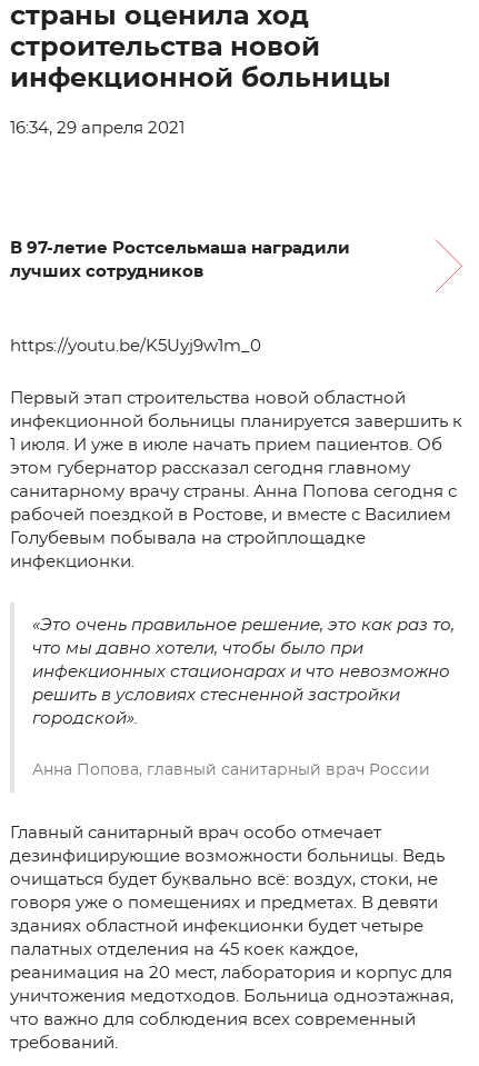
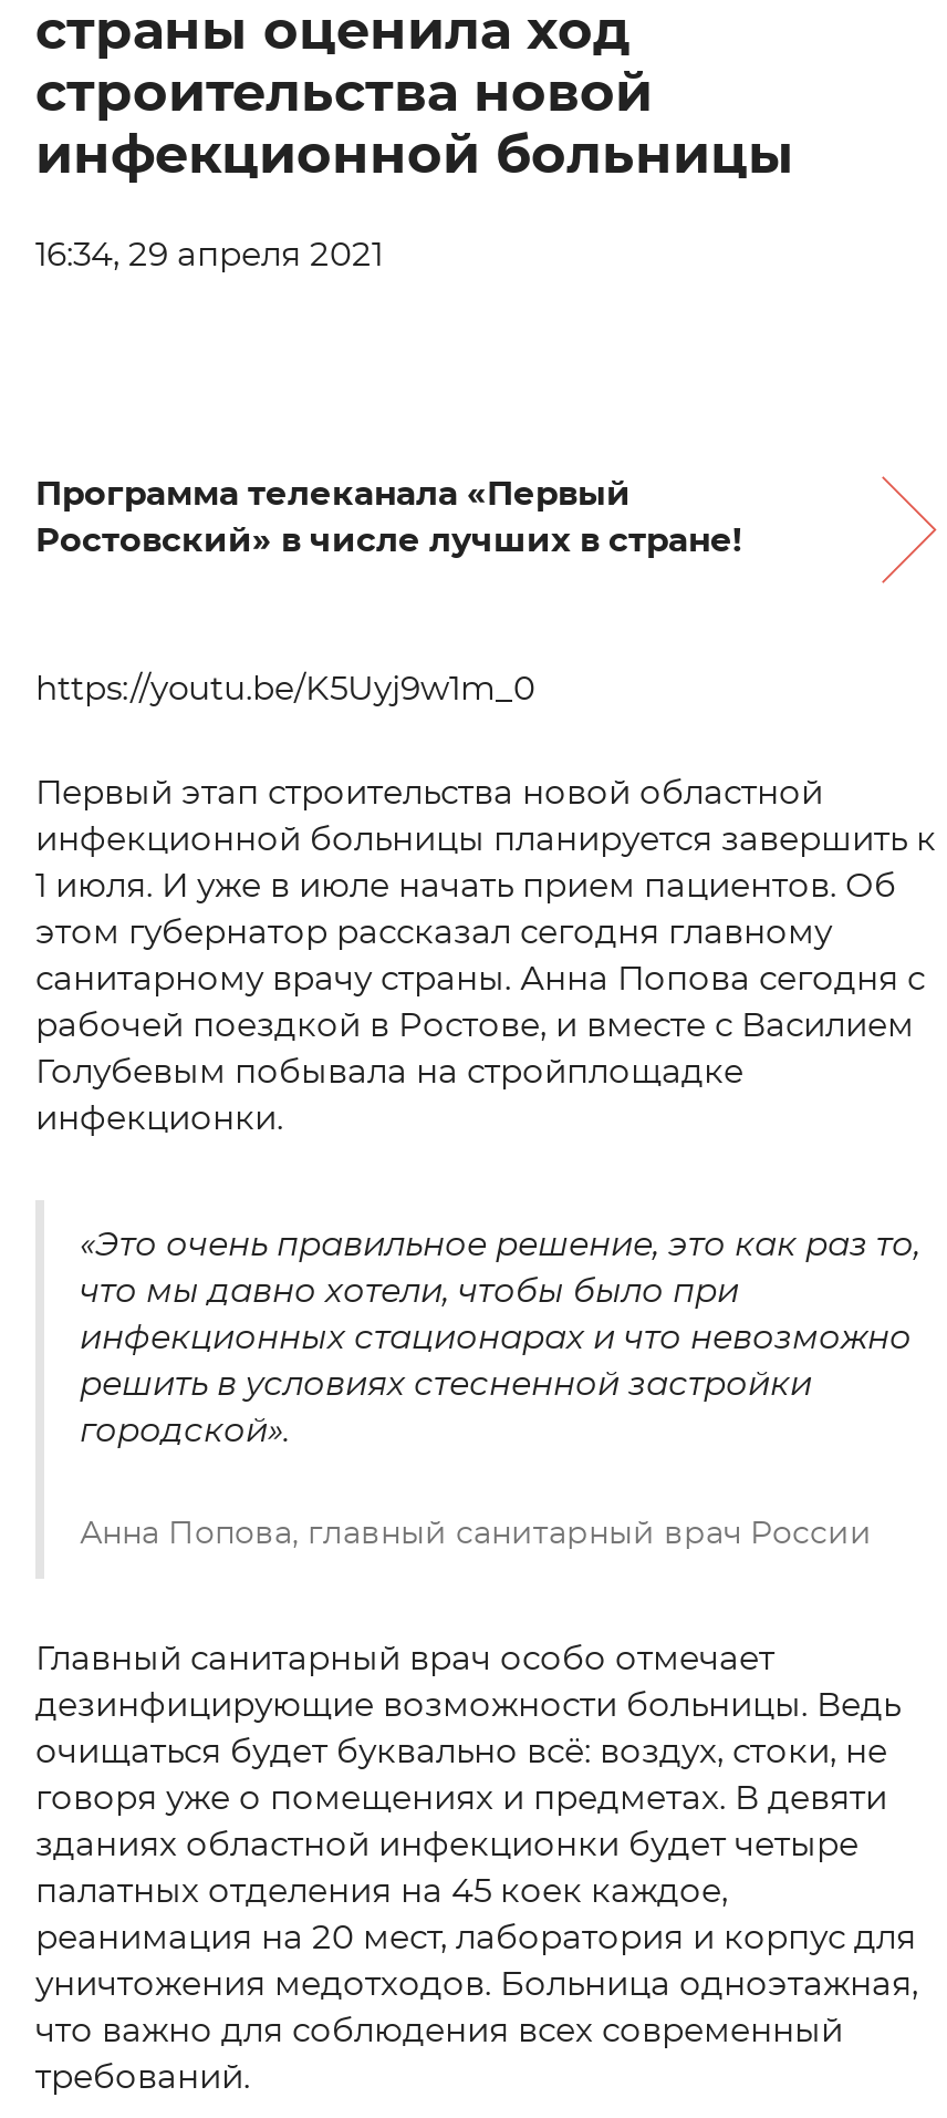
- В 97-летие Ростсельмаша наградили
- лучших сотрудников
+ Программа телеканала «Первый
+ Ростовский» в числе лучших в стране!
